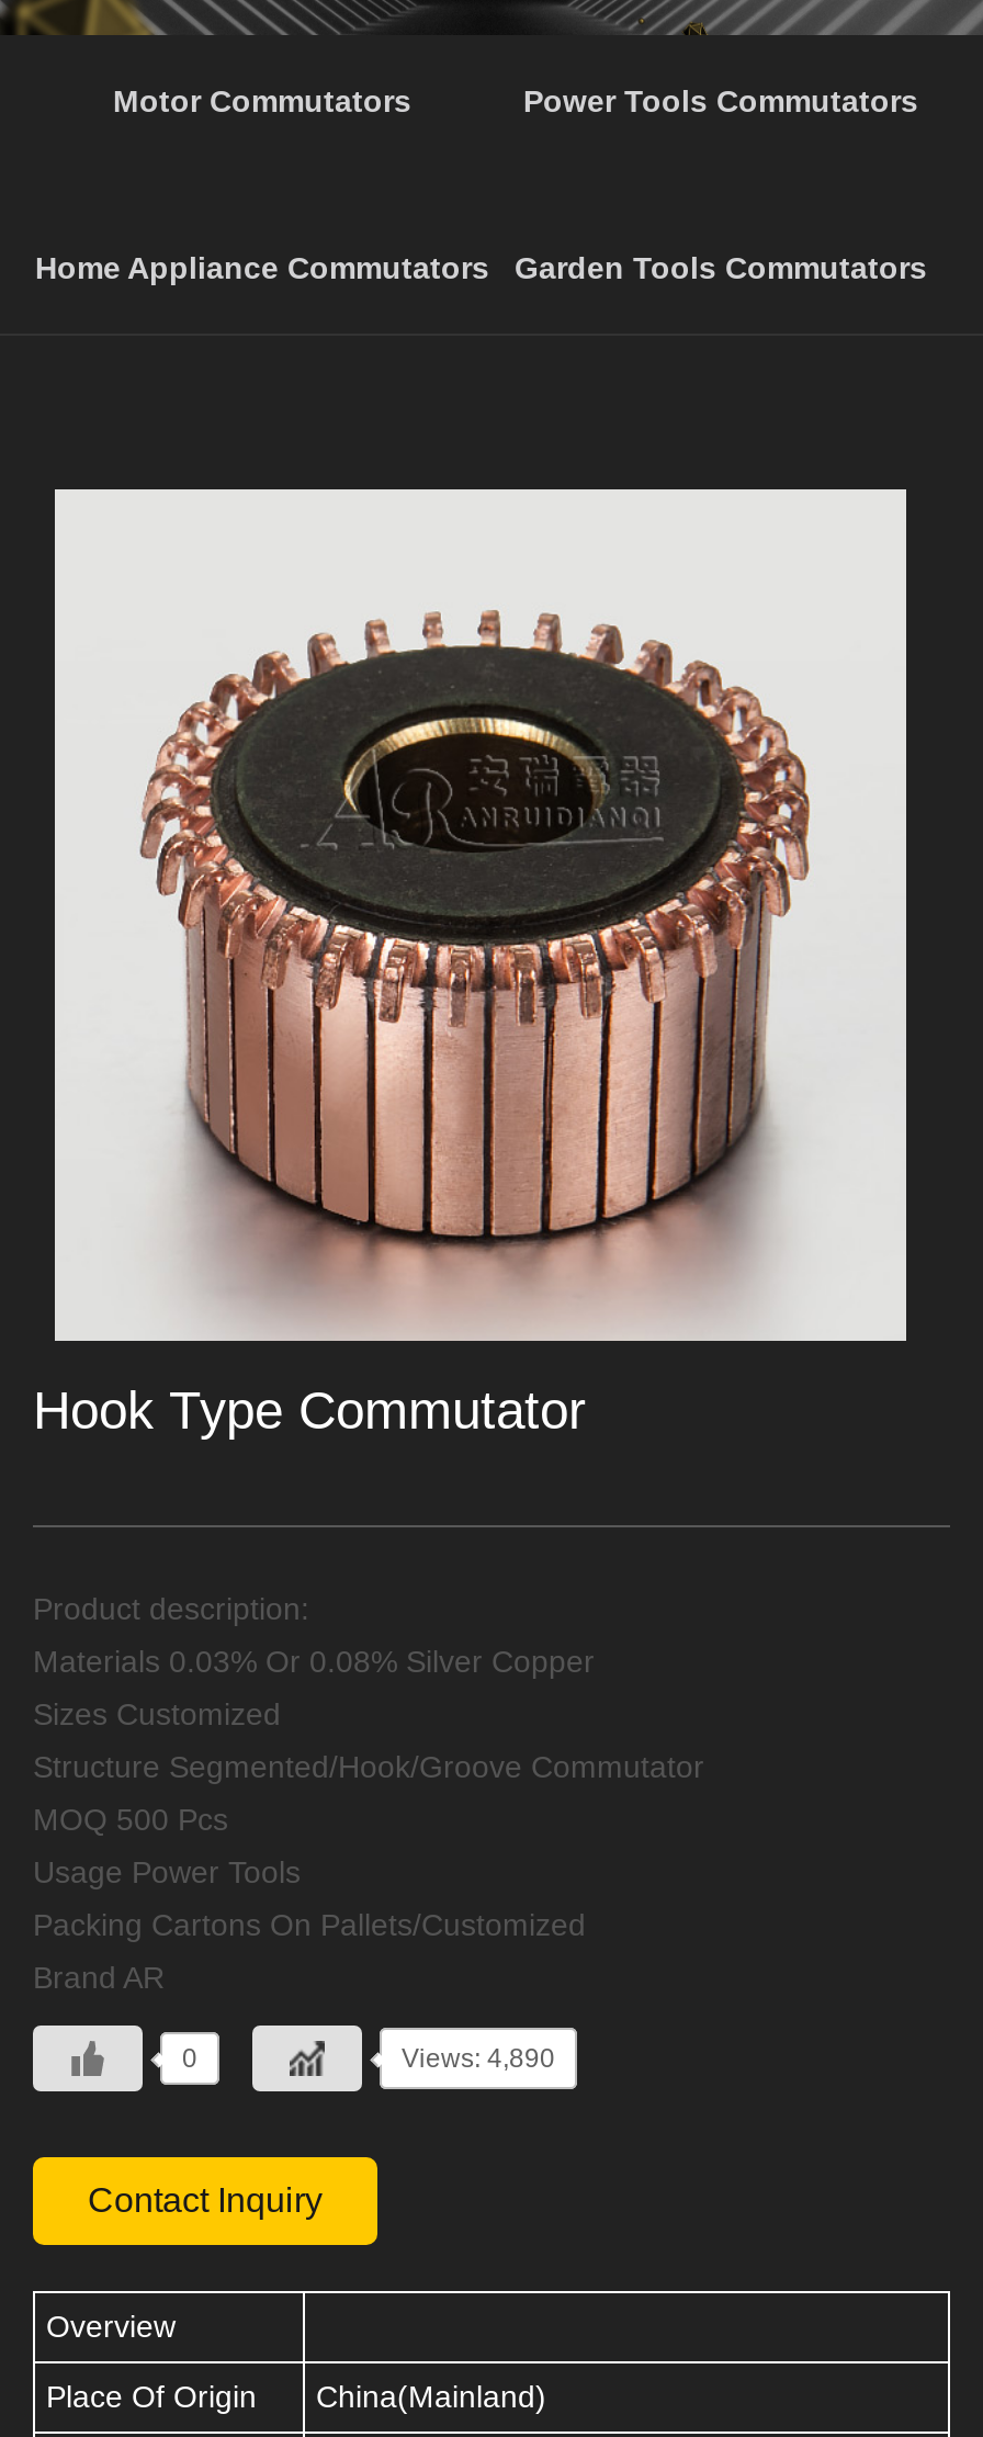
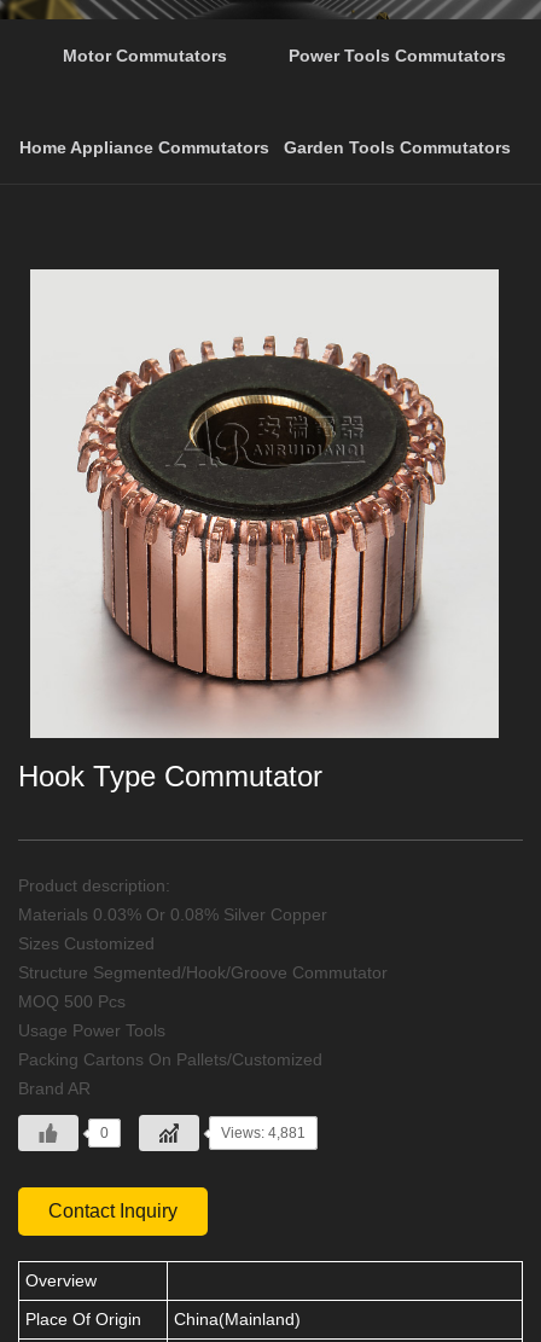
- Views: 4,890
+ Views: 4,881
